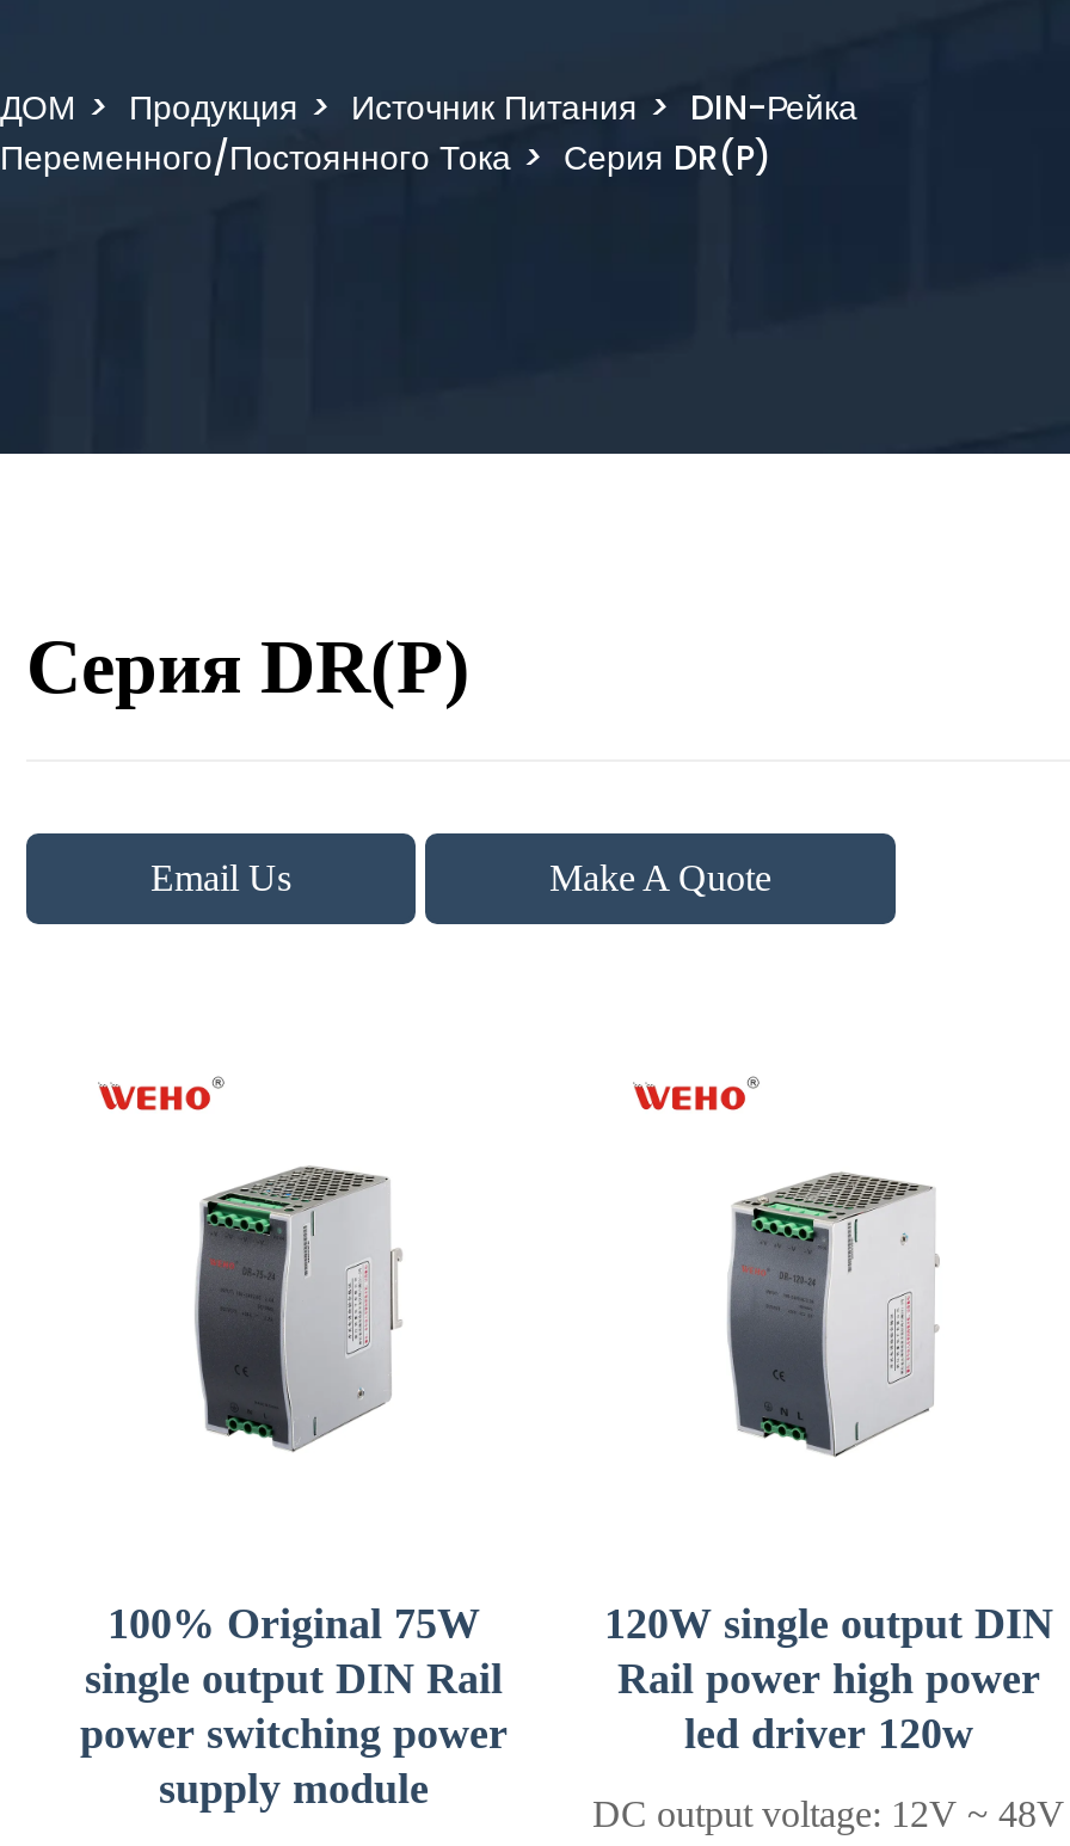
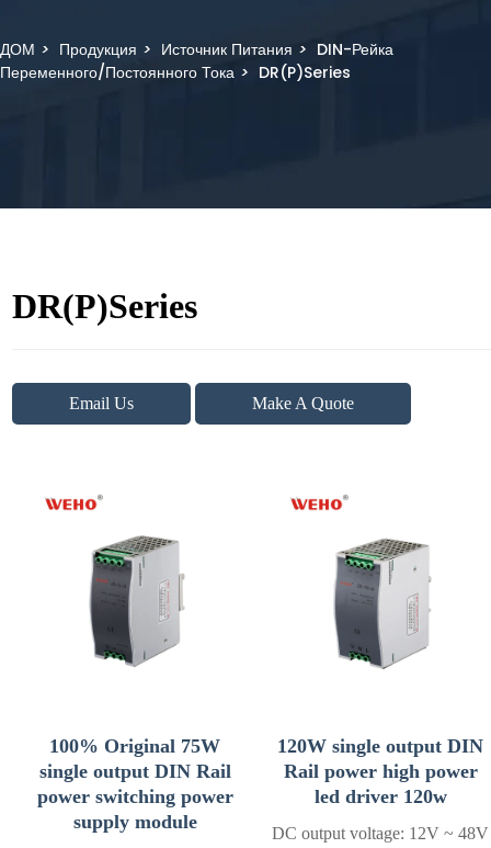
- Переменного/постоянного Тока > Серия DR(P)
+ Переменного/постоянного Тока > DR(P)Series

- Серия DR(P)
+ DR(P)Series
